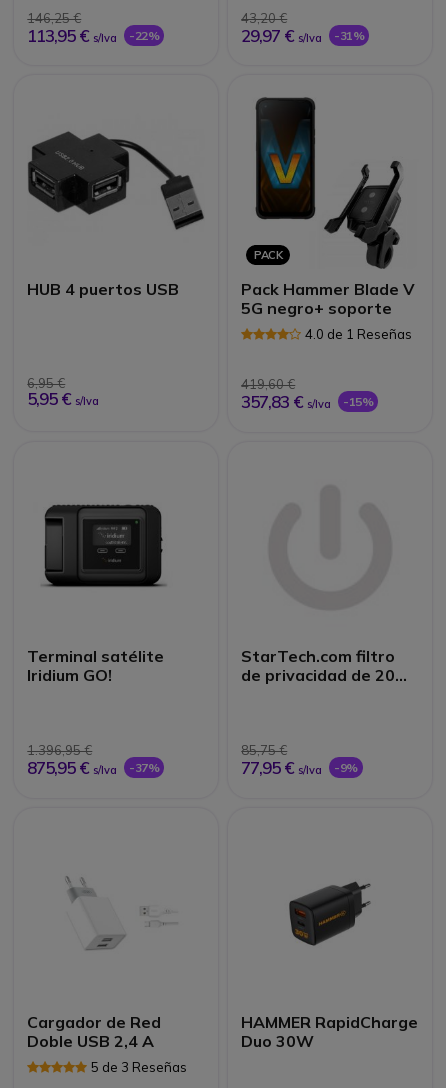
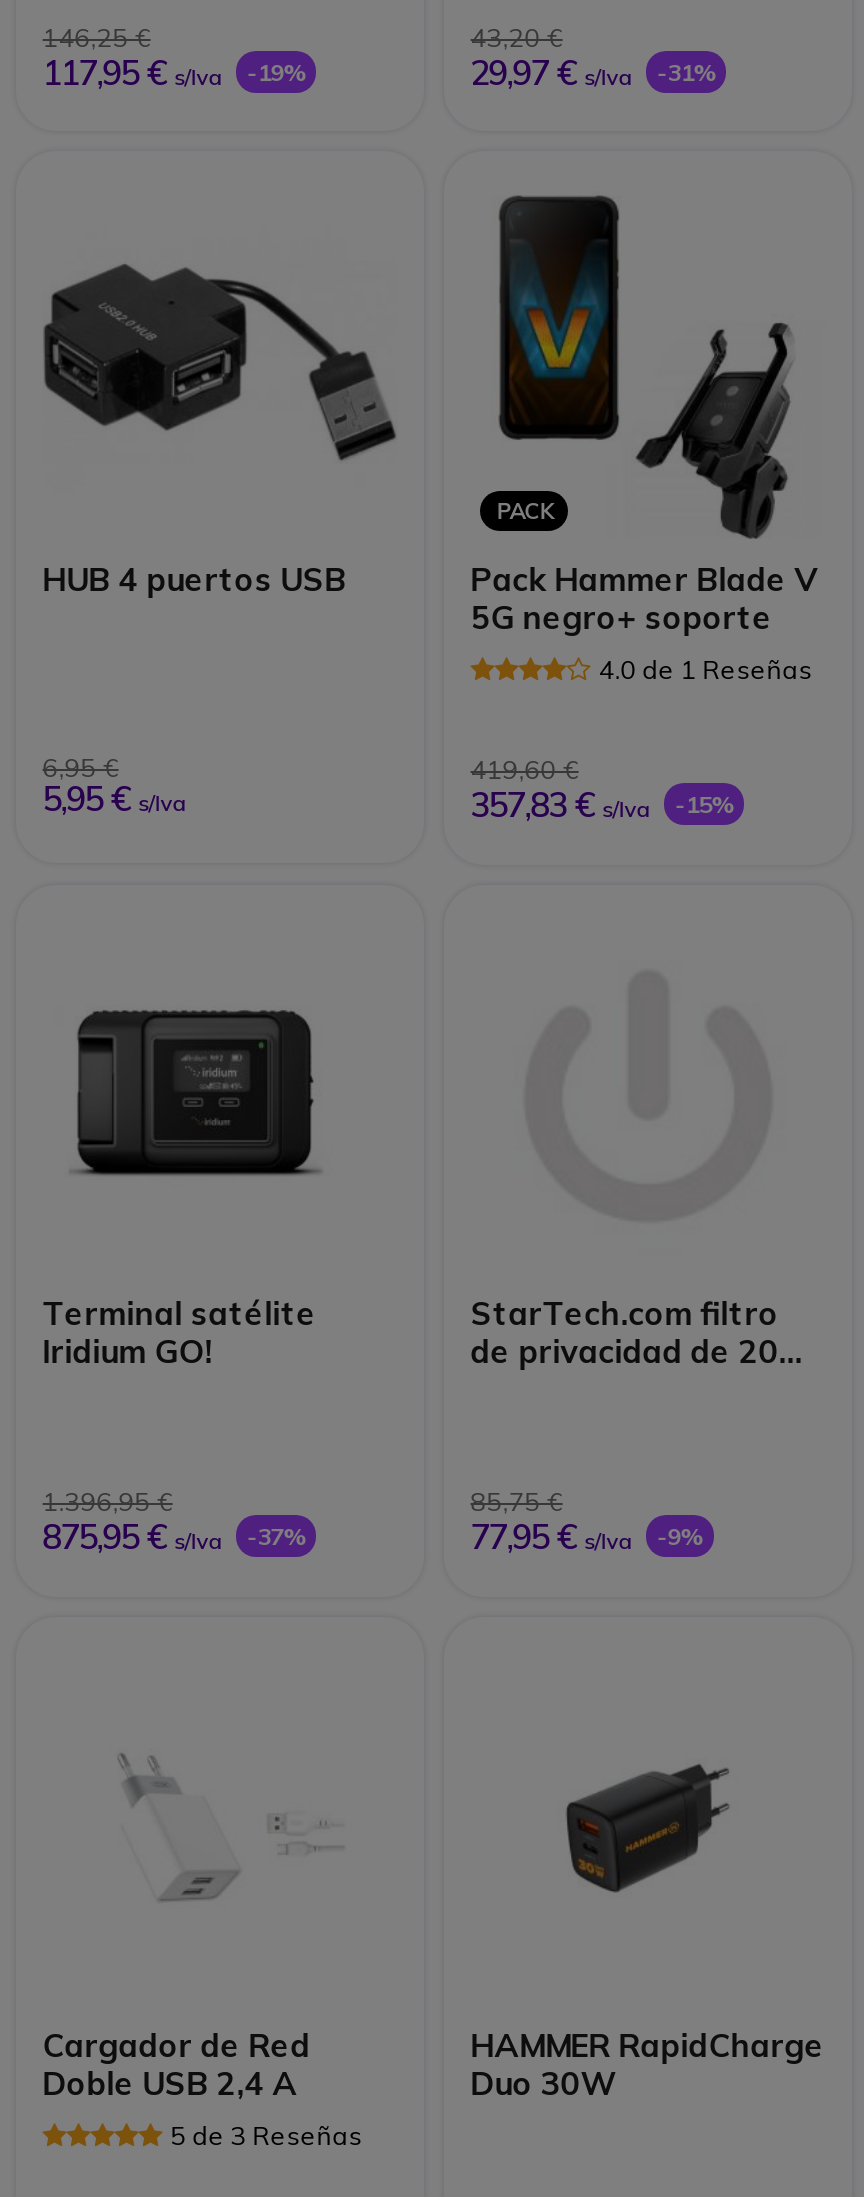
- 113,95 € s/Iva
+ 117,95 € s/Iva

- -22%
+ -19%
